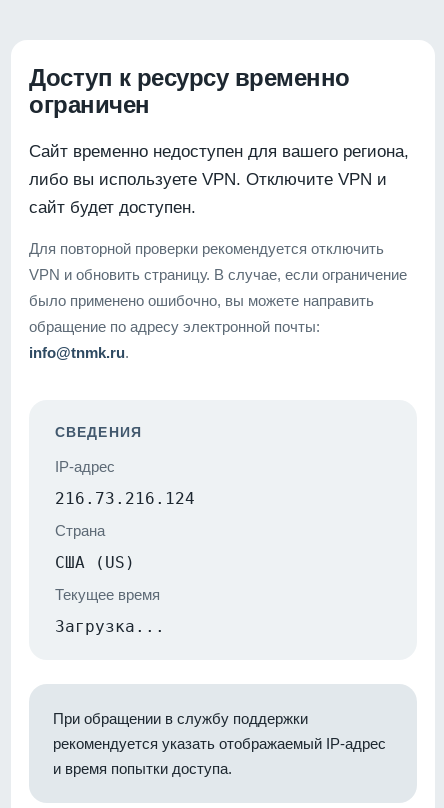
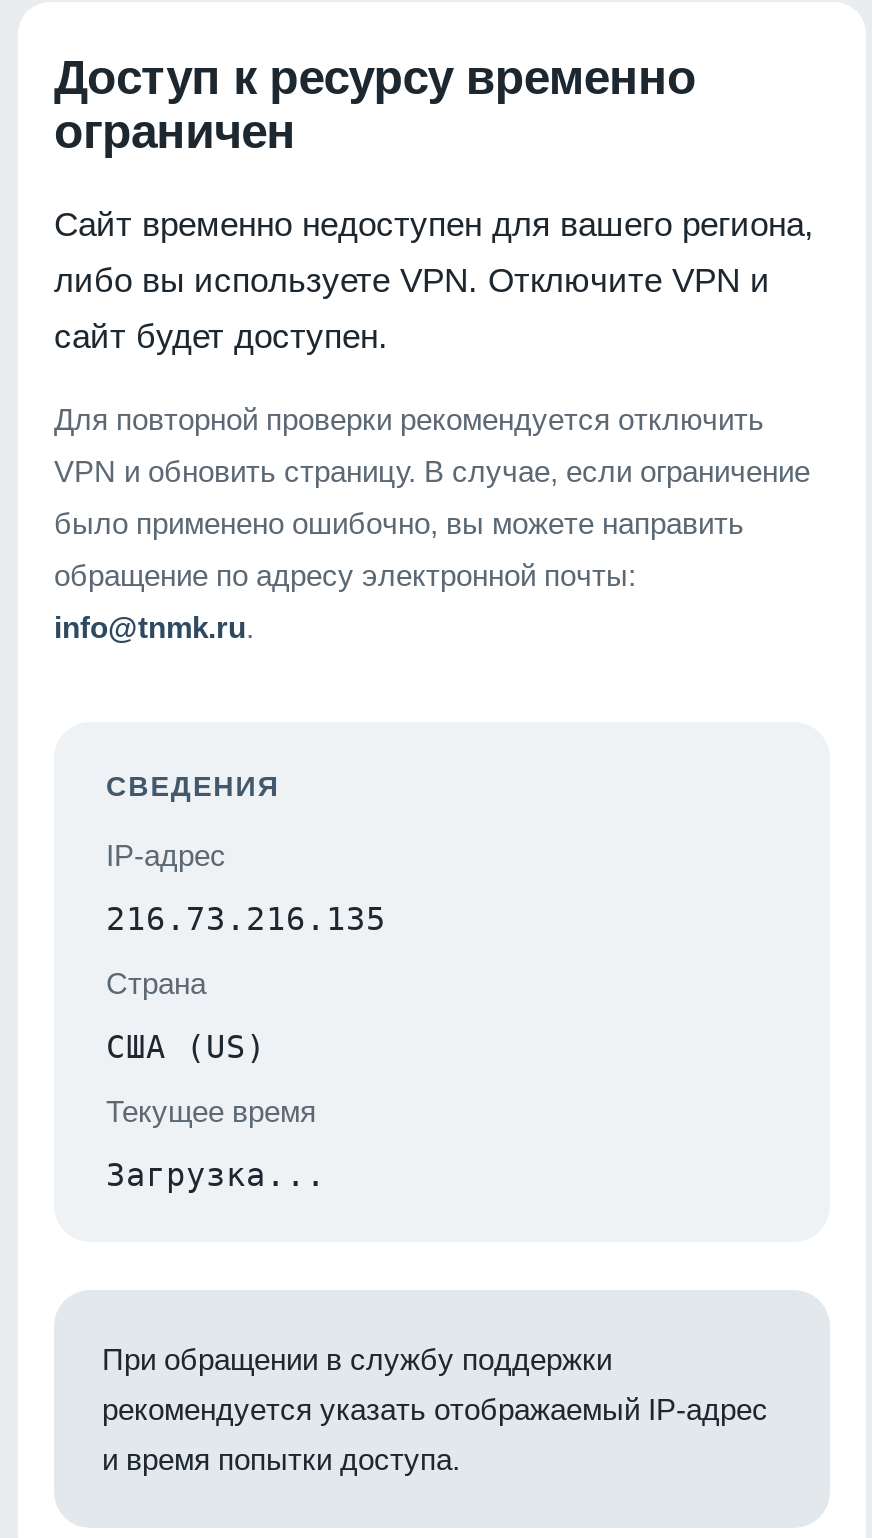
- 216.73.216.124
+ 216.73.216.135
